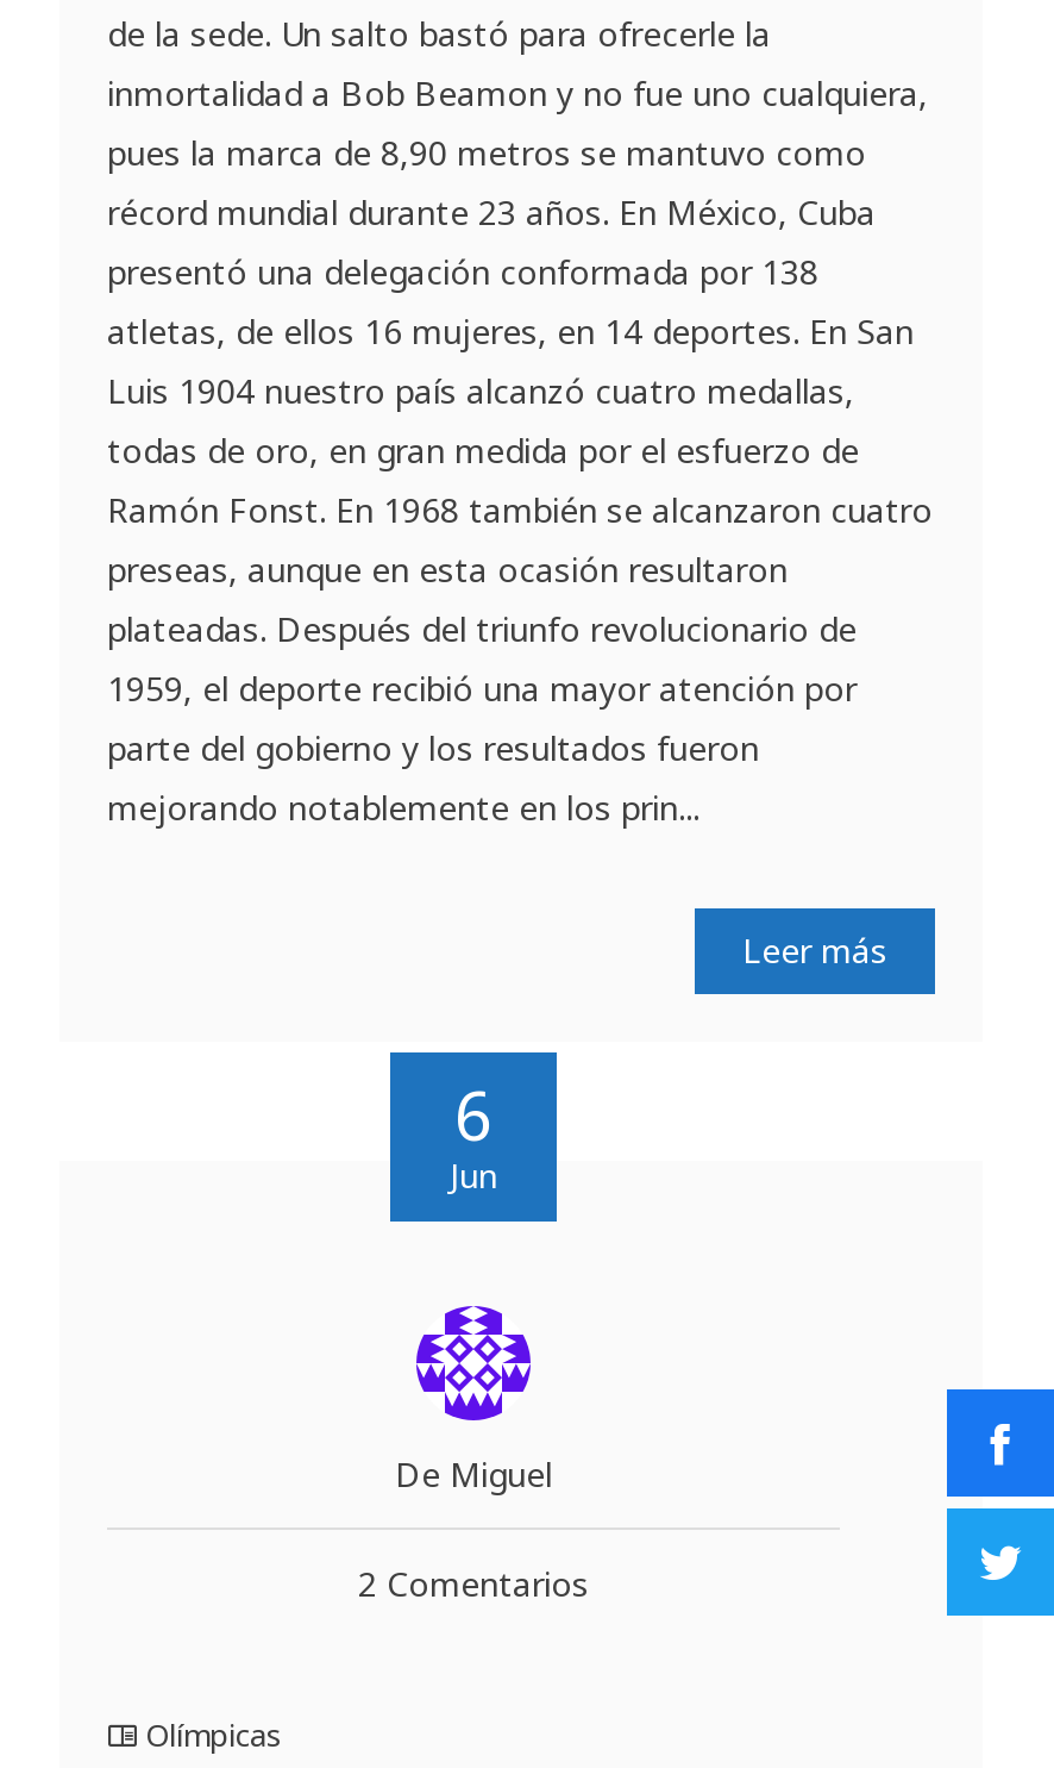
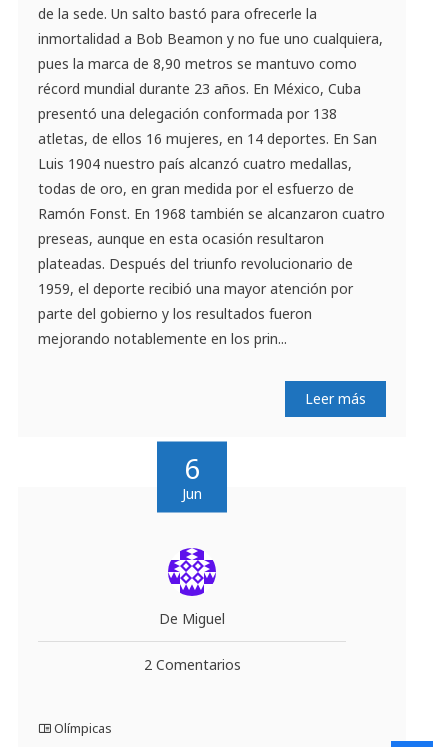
- [image]
